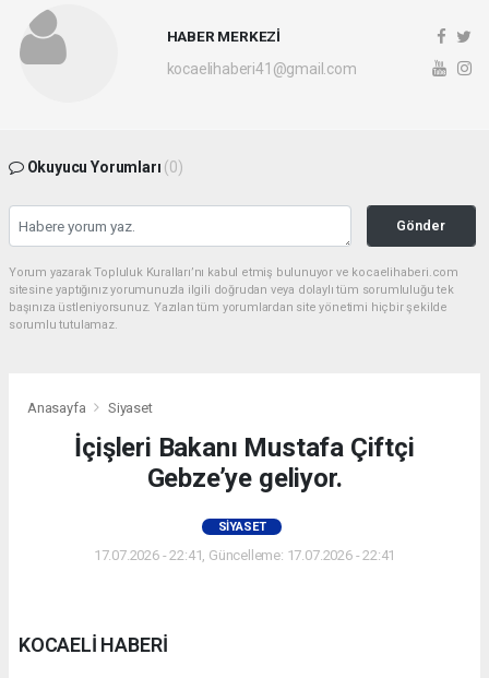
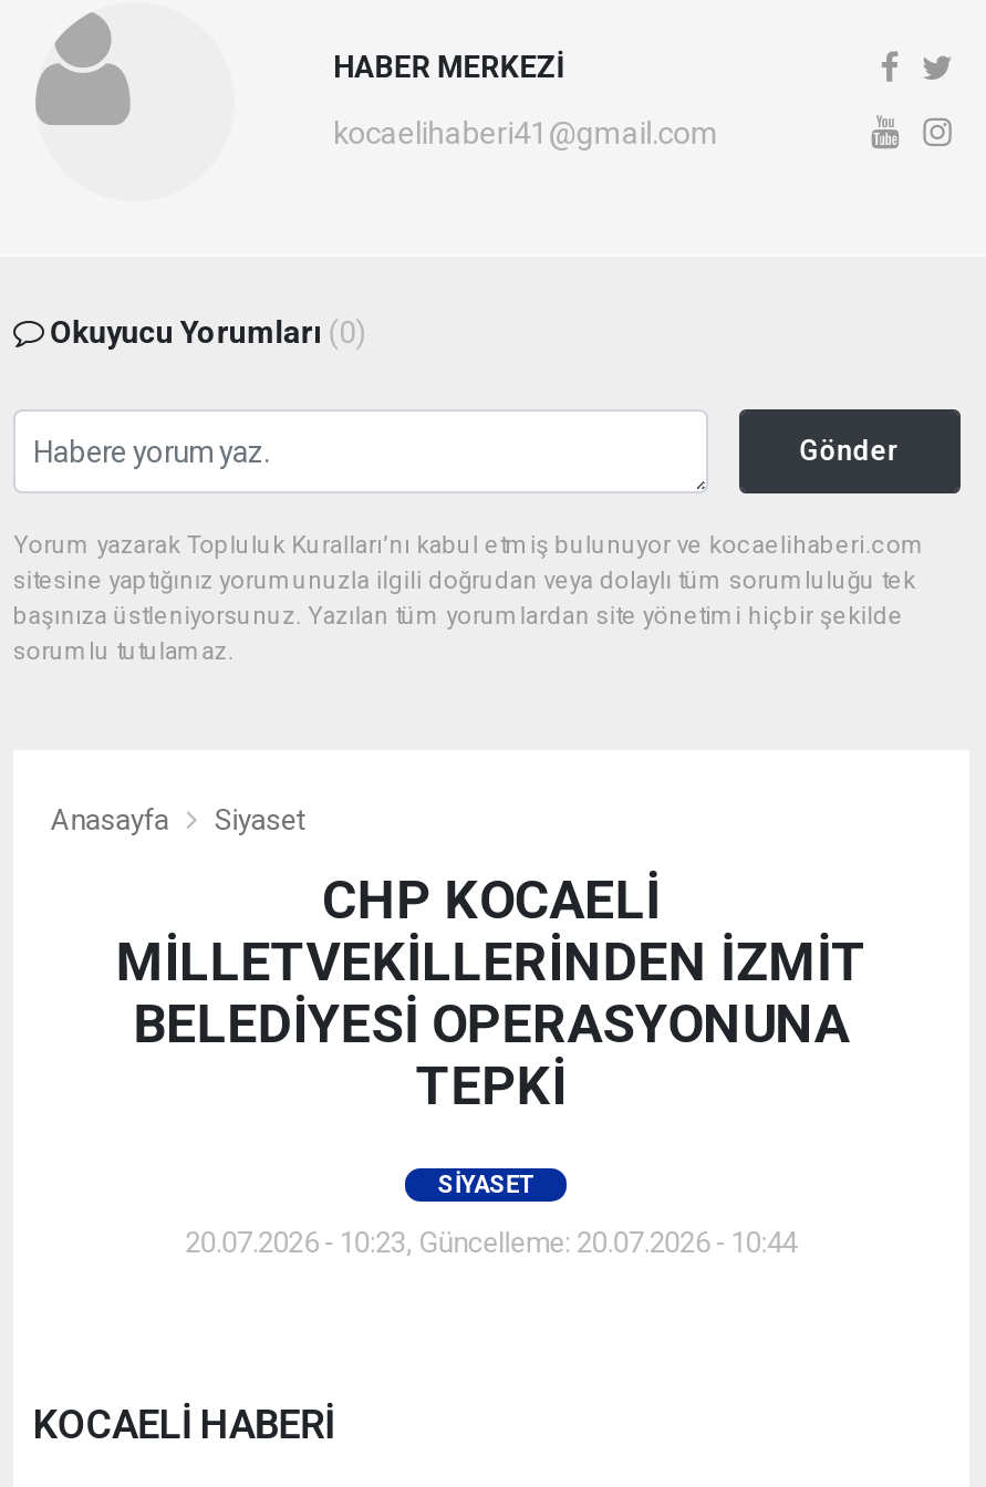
- İçişleri Bakanı Mustafa Çiftçi
- Gebze’ye geliyor.
+ CHP KOCAELİ
+ MİLLETVEKİLLERİNDEN İZMİT
+ BELEDİYESİ OPERASYONUNA
+ TEPKİ

- 17.07.2026 - 22:41, Güncelleme: 17.07.2026 - 22:41
+ 20.07.2026 - 10:23, Güncelleme: 20.07.2026 - 10:44
